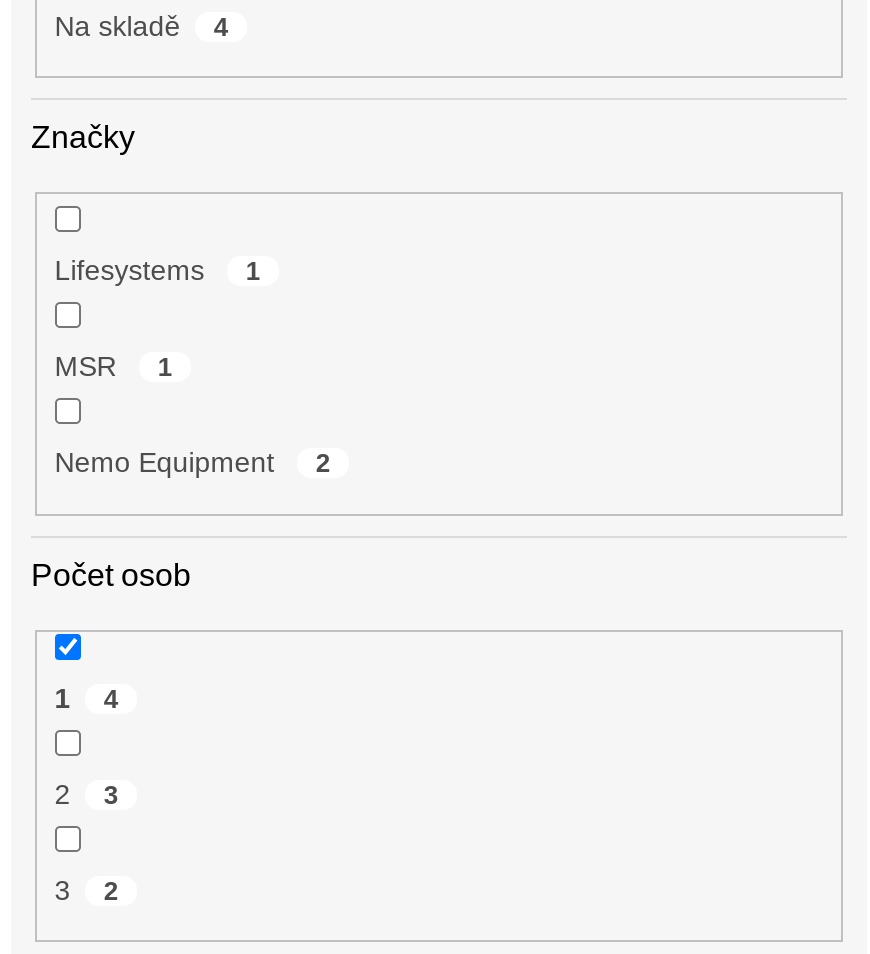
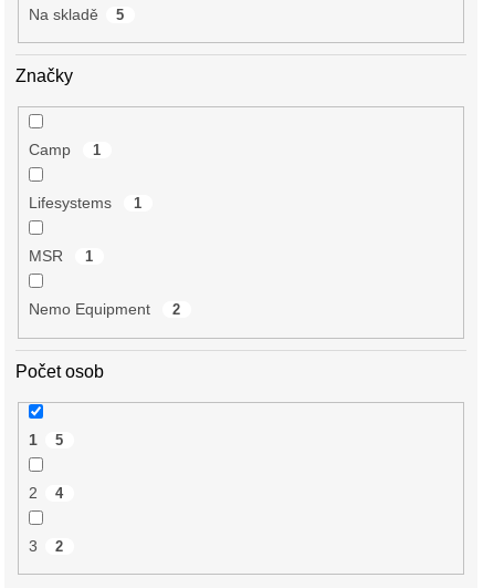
- Na skladě 4
+ Na skladě 5

+ Camp
+ 1

- 1 4
+ 1 5

- 2 3
+ 2 4
